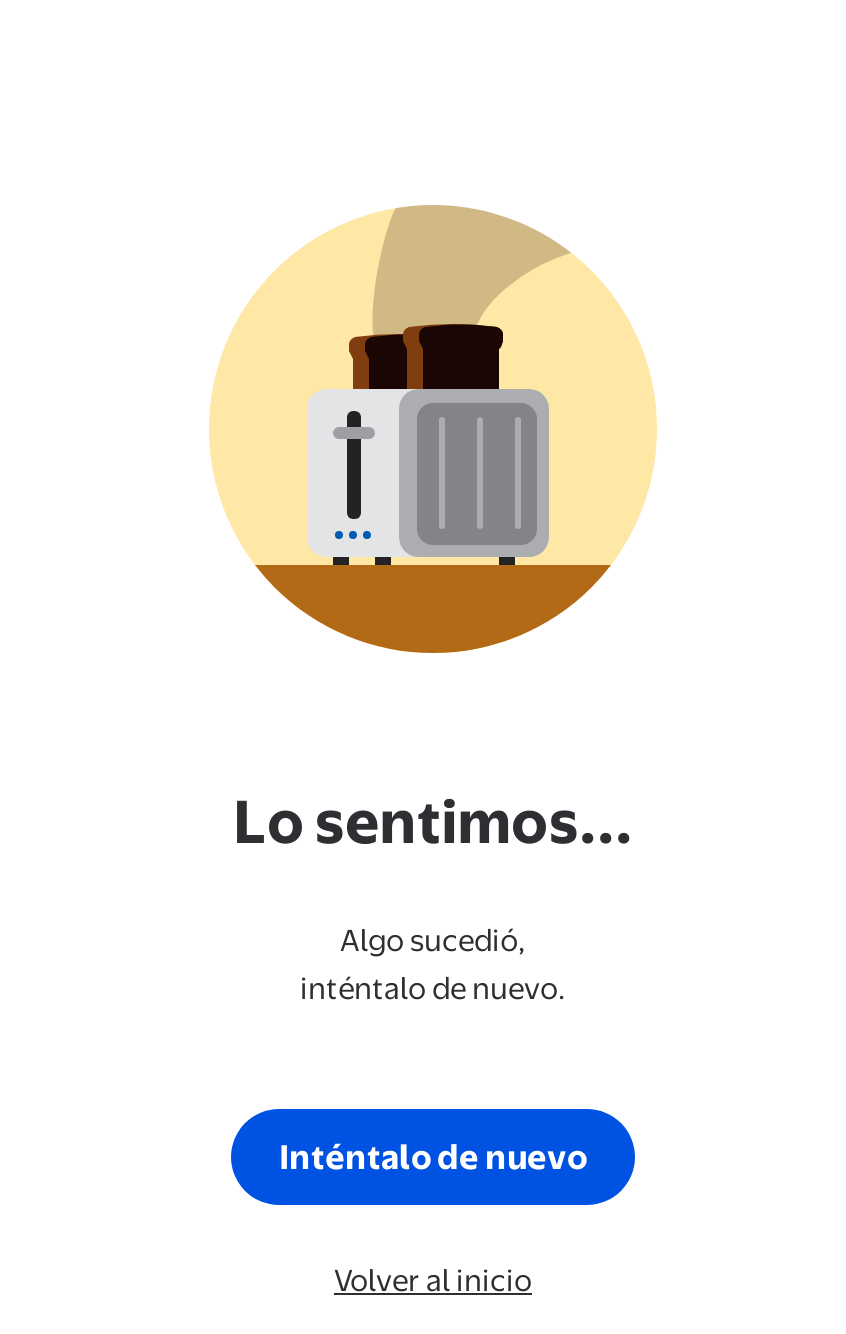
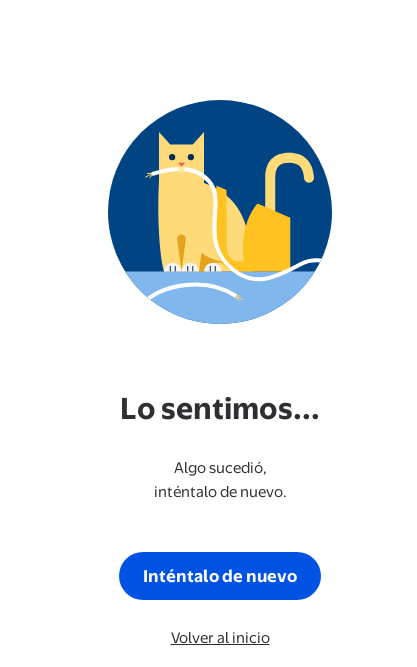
- [image]
+ [image]
